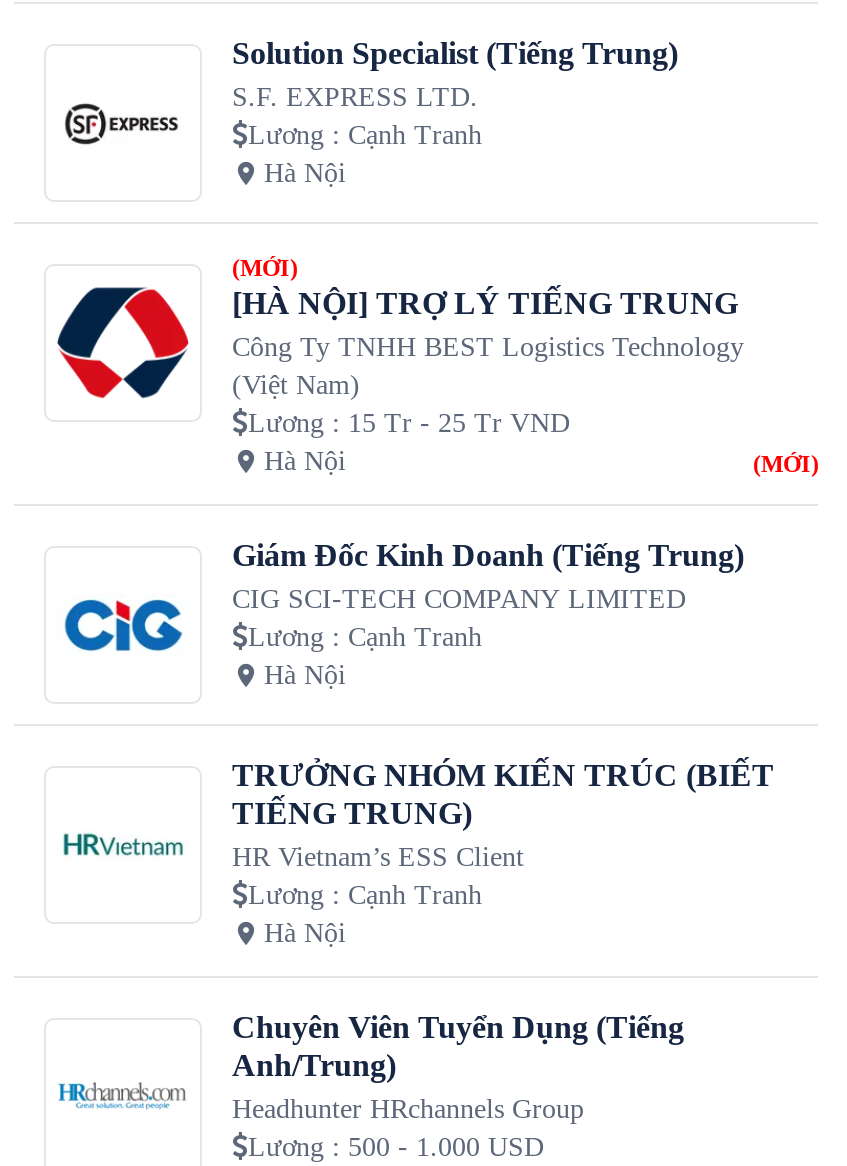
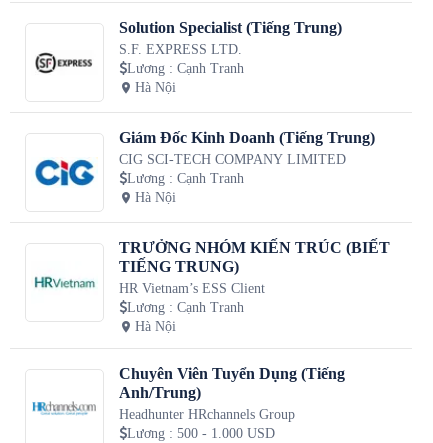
- [image]
- (MỚI)
- [HÀ NỘI] TRỢ LÝ TIẾNG TRUNG
- Công Ty TNHH BEST Logistics Technology
- (Việt Nam)
- Lương: 15 Tr - 25 Tr VND
- Hà Nội
- (MỚI)
